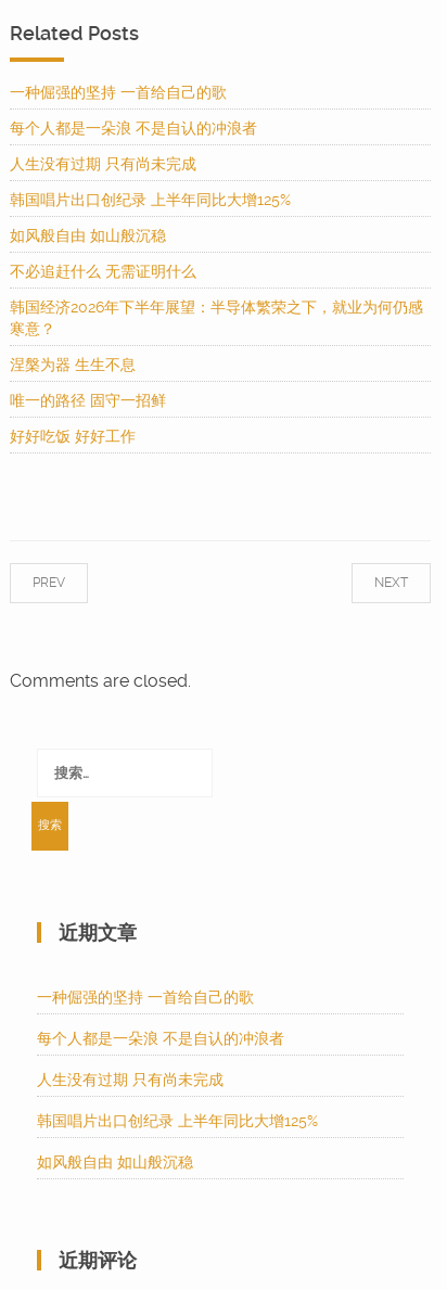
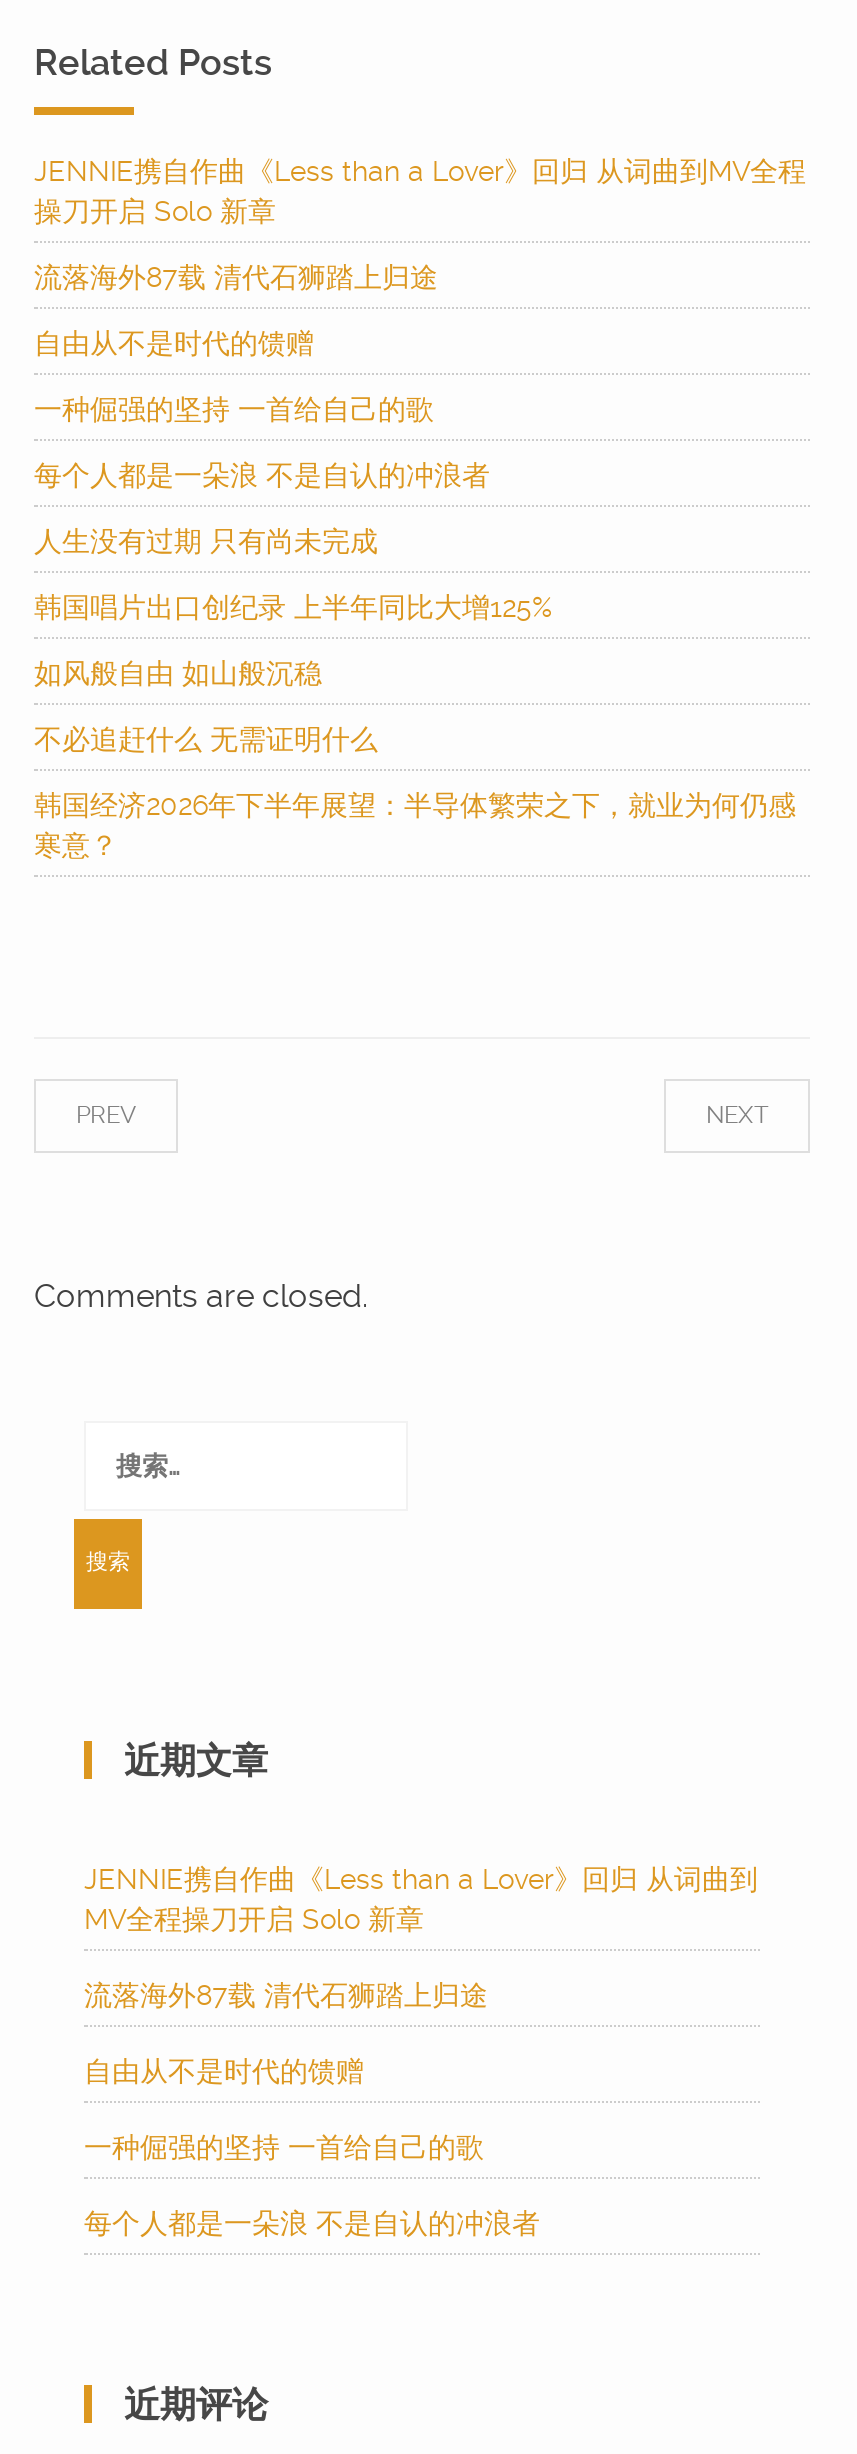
+ JENNIE携自作曲《Less than a Lover》回归 从词曲到MV全程
+ 操刀开启 Solo 新章
+ 流落海外87载 清代石狮踏上归途
+ 自由从不是时代的馈赠

moved down: 一种倔强的坚持 一首给自己的歌 | 每个人都是一朵浪 不是自认的冲浪者 | 人生没有过期 只有尚未完成 | 韩国唱片出口创纪录 上半年同比大增125% | 如风般自由 如山般沉稳 | 不必追赶什么 无需证明什么 | 韩国经济2026年下半年展望：半导体繁荣之下，就业为何仍感 | 寒意？

- 涅槃为器 生生不息
- 唯一的路径 固守一招鲜
- 好好吃饭 好好工作

+ JENNIE携自作曲《Less than a Lover》回归 从词曲到
+ MV全程操刀开启 Solo 新章
+ 流落海外87载 清代石狮踏上归途
+ 自由从不是时代的馈赠

moved down: 一种倔强的坚持 一首给自己的歌 | 每个人都是一朵浪 不是自认的冲浪者

- 人生没有过期 只有尚未完成
- 韩国唱片出口创纪录 上半年同比大增125%
- 如风般自由 如山般沉稳
